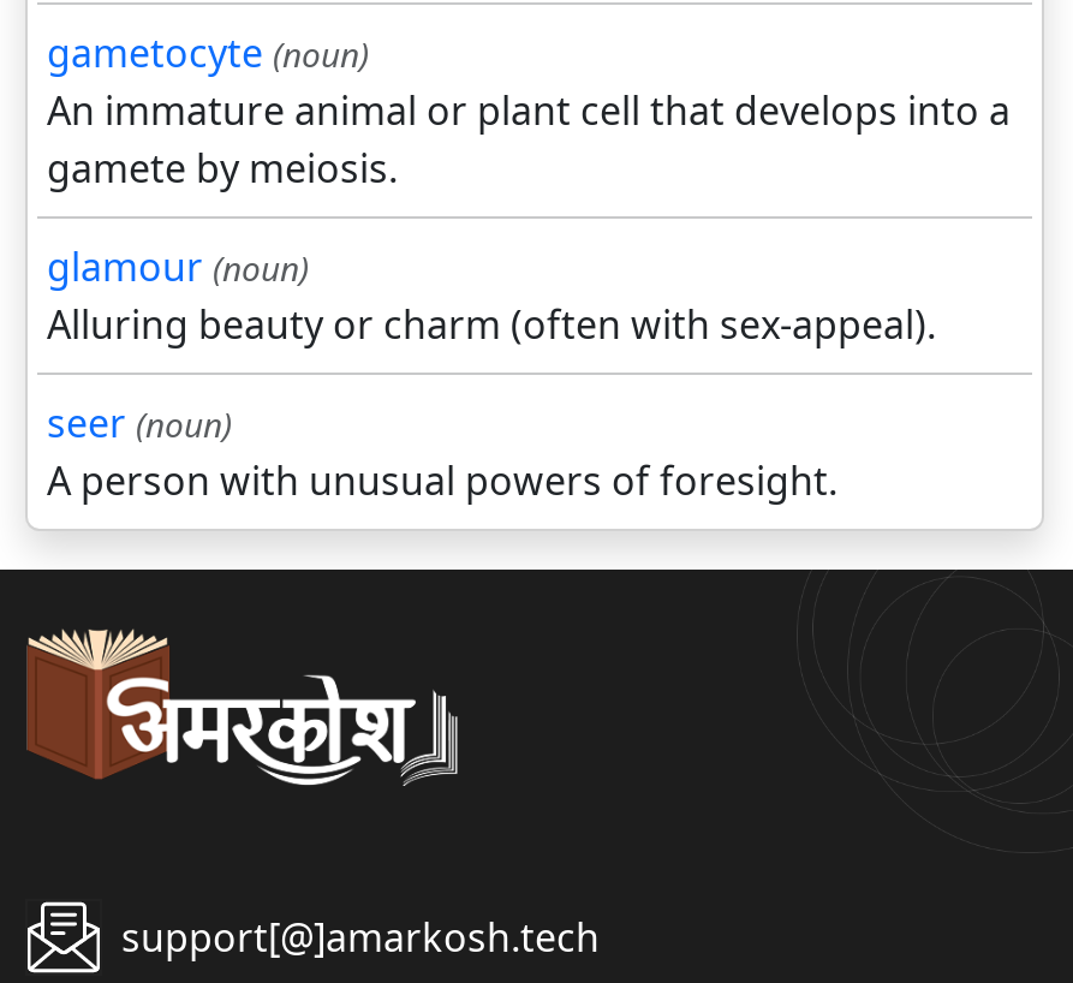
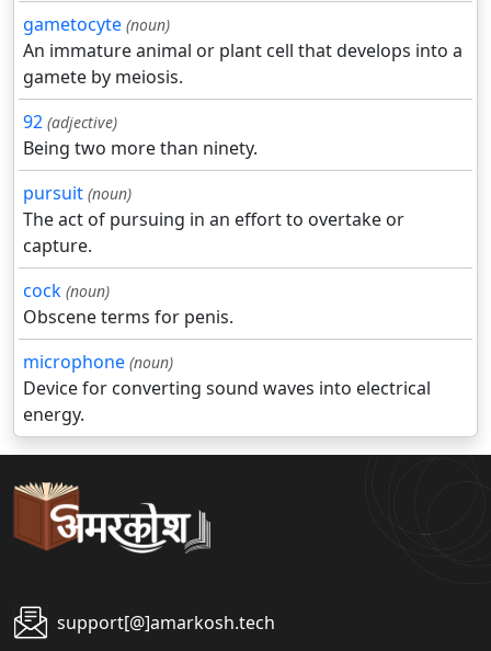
- glamour (noun)
- Alluring beauty or charm (often with sex-appeal).
- seer (noun)
- A person with unusual powers of foresight.
+ 92 (adjective)
+ Being two more than ninety.
+ pursuit (noun)
+ The act of pursuing in an effort to overtake or
+ capture.
+ cock (noun)
+ Obscene terms for penis.
+ microphone (noun)
+ Device for converting sound waves into electrical
+ energy.
